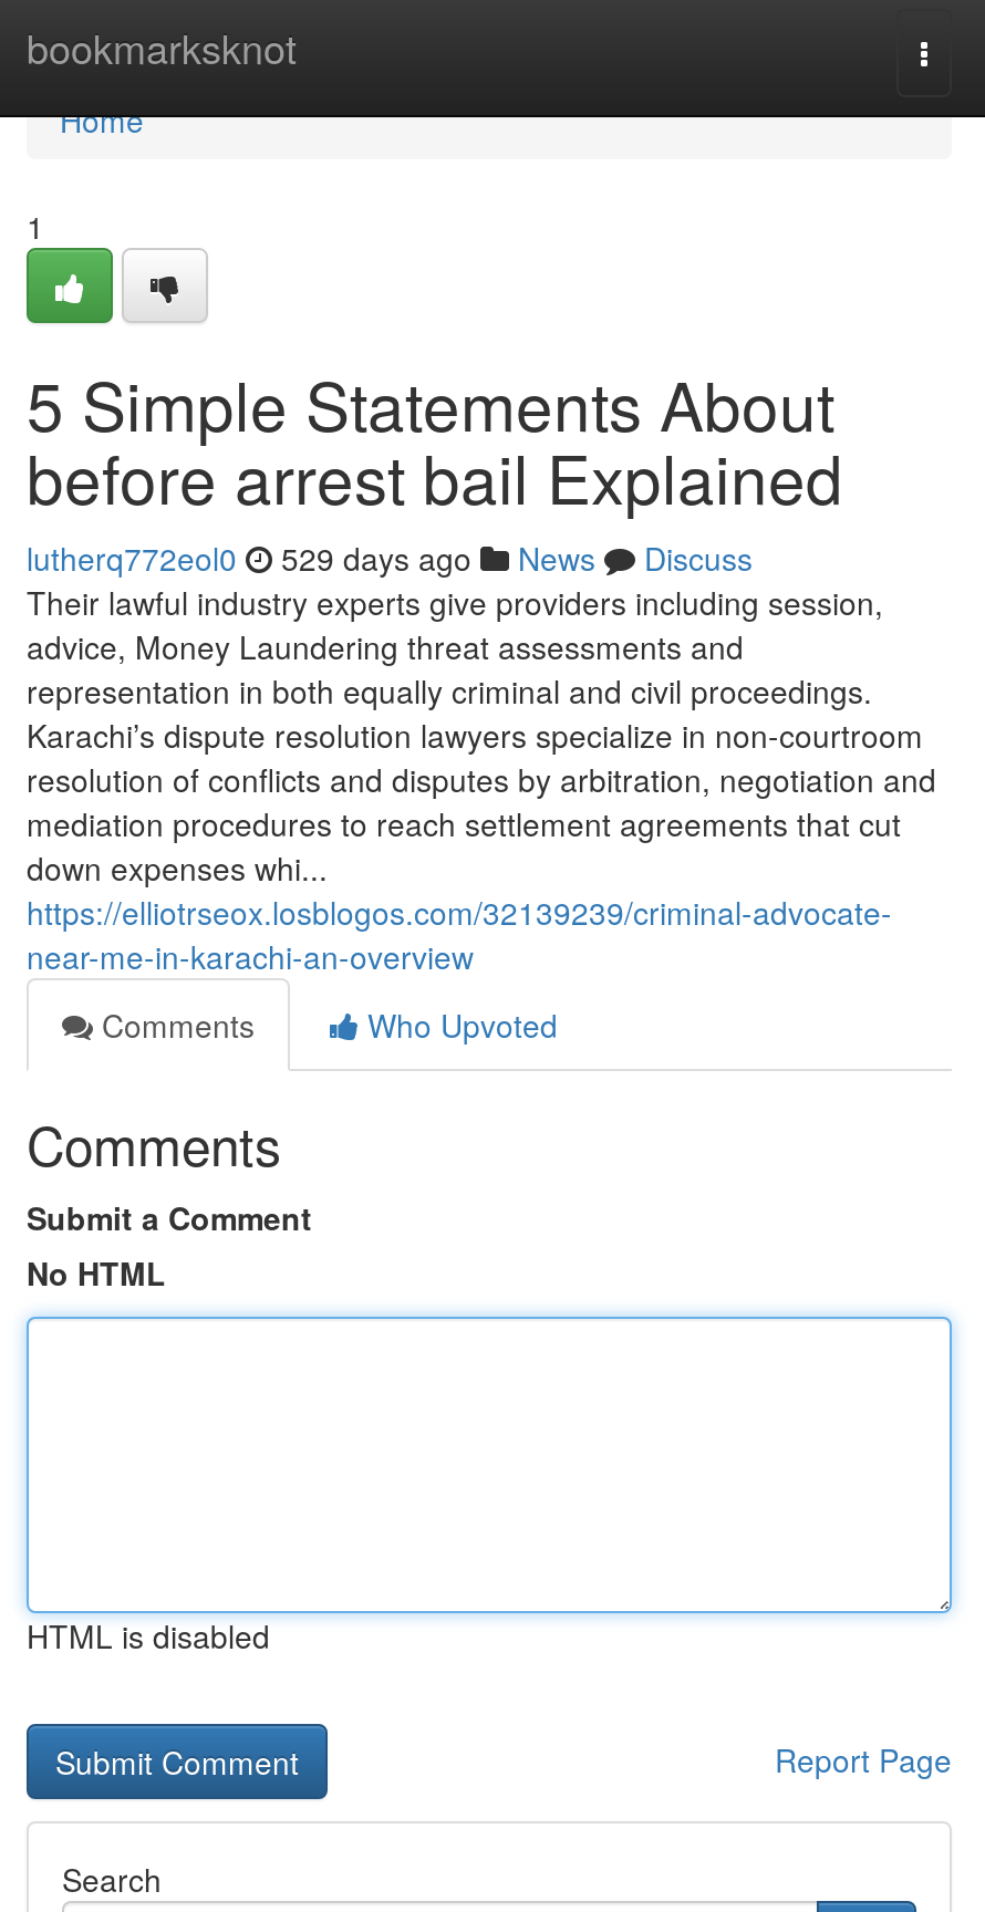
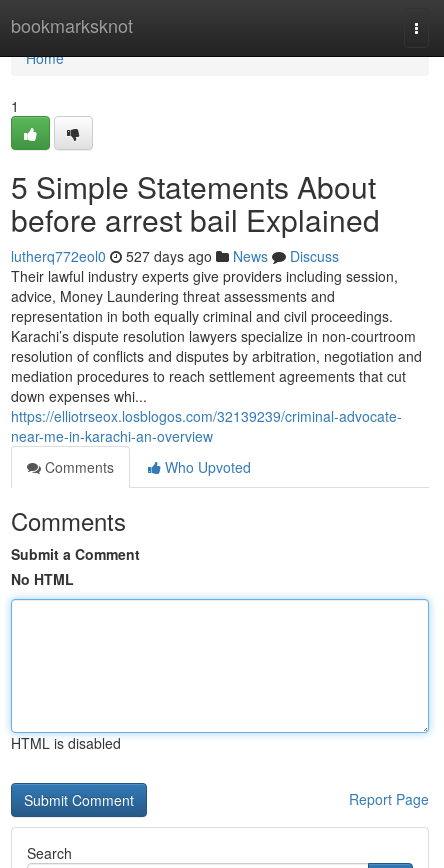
- lutherq772eol0 529 days ago News Discuss
+ lutherq772eol0 527 days ago News Discuss
